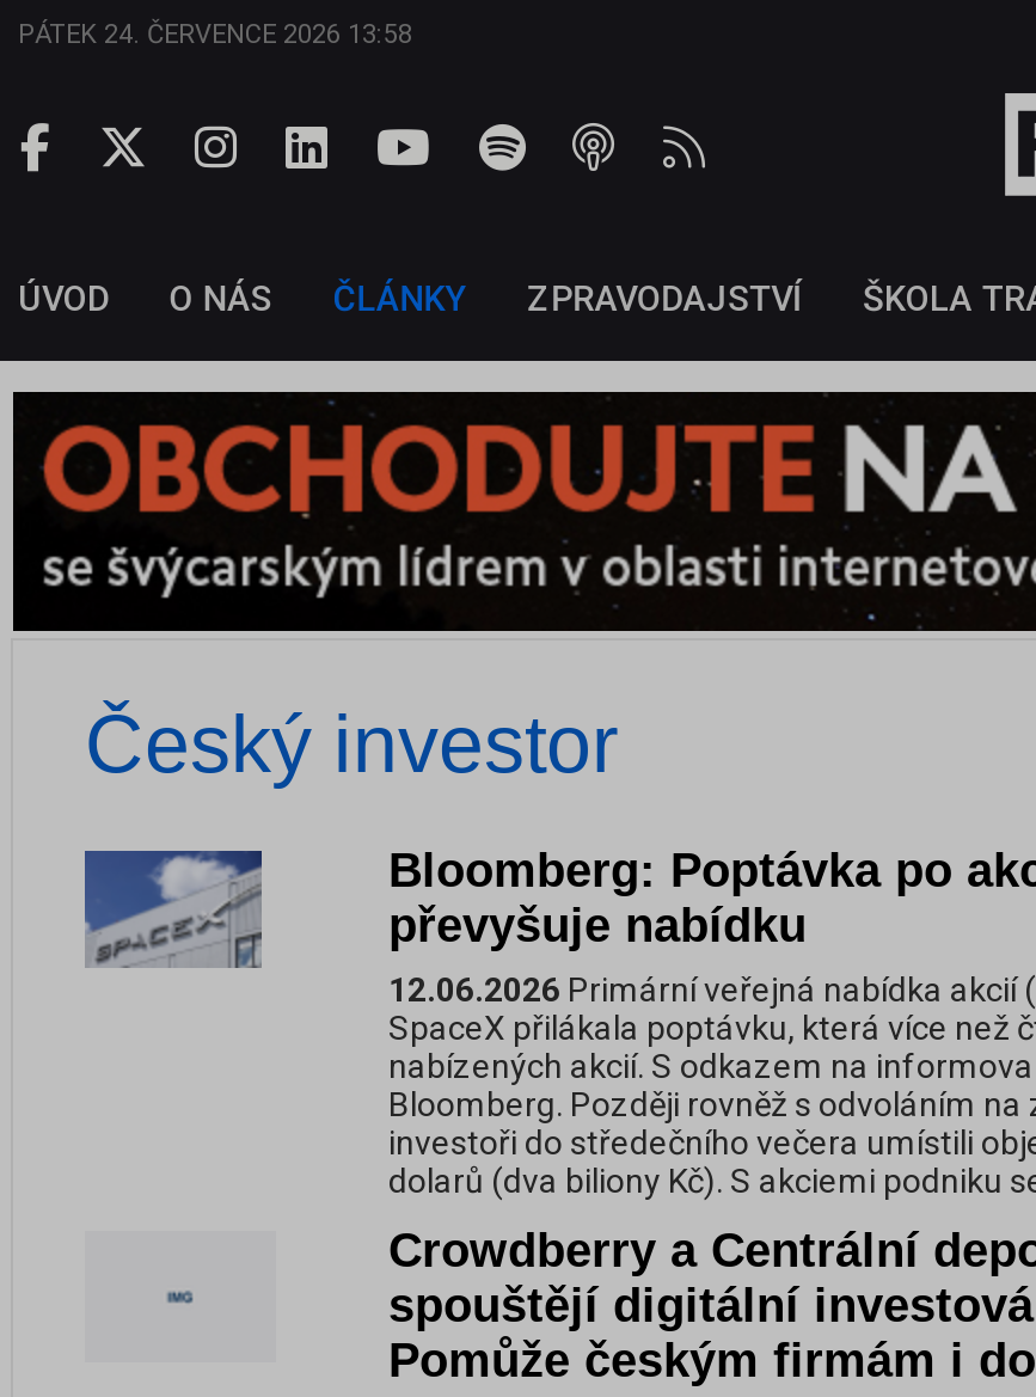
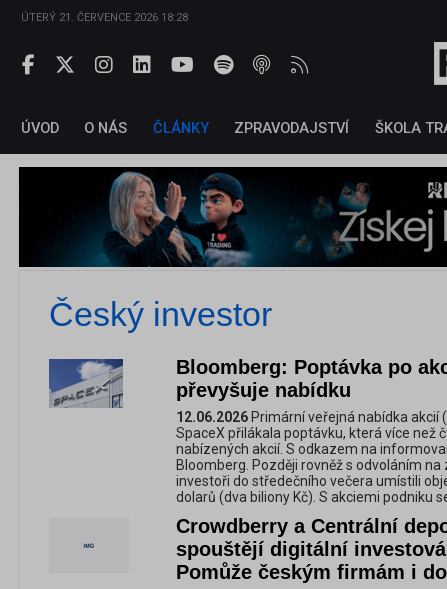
- PÁTEK 24. ČERVENCE 2026 13:58
+ ÚTERÝ 21. ČERVENCE 2026 18:28

- [image]
+ [image]
